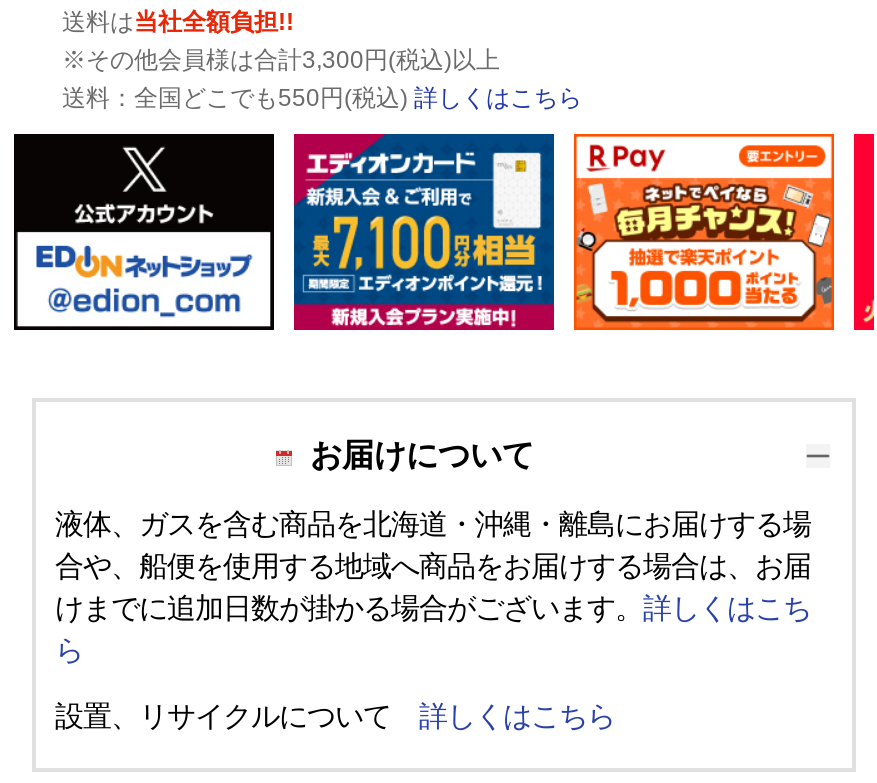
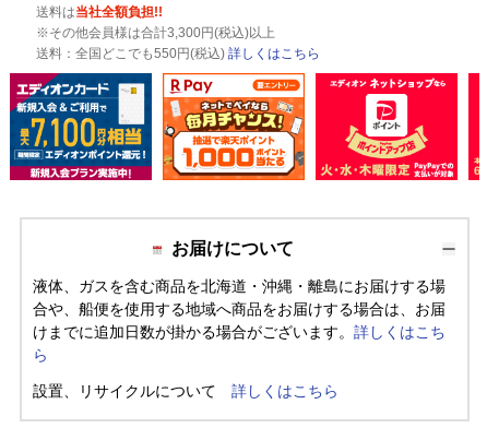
- [image]
+ [image]

- [image]
+ [image]

- [image]
+ [image]
